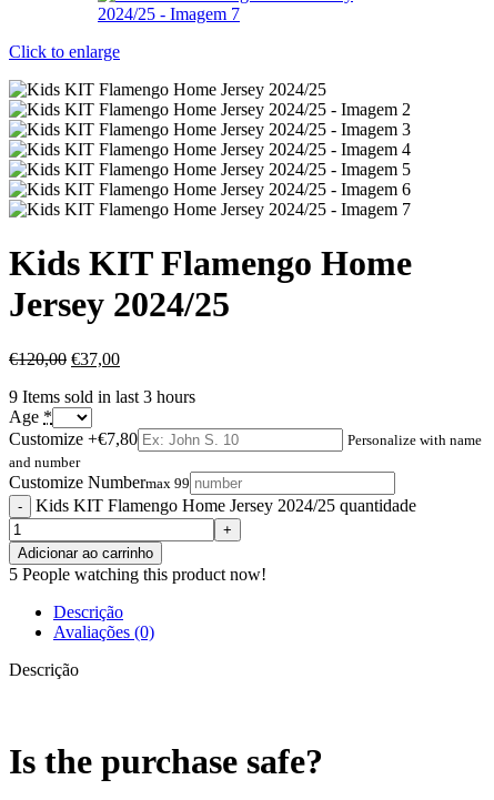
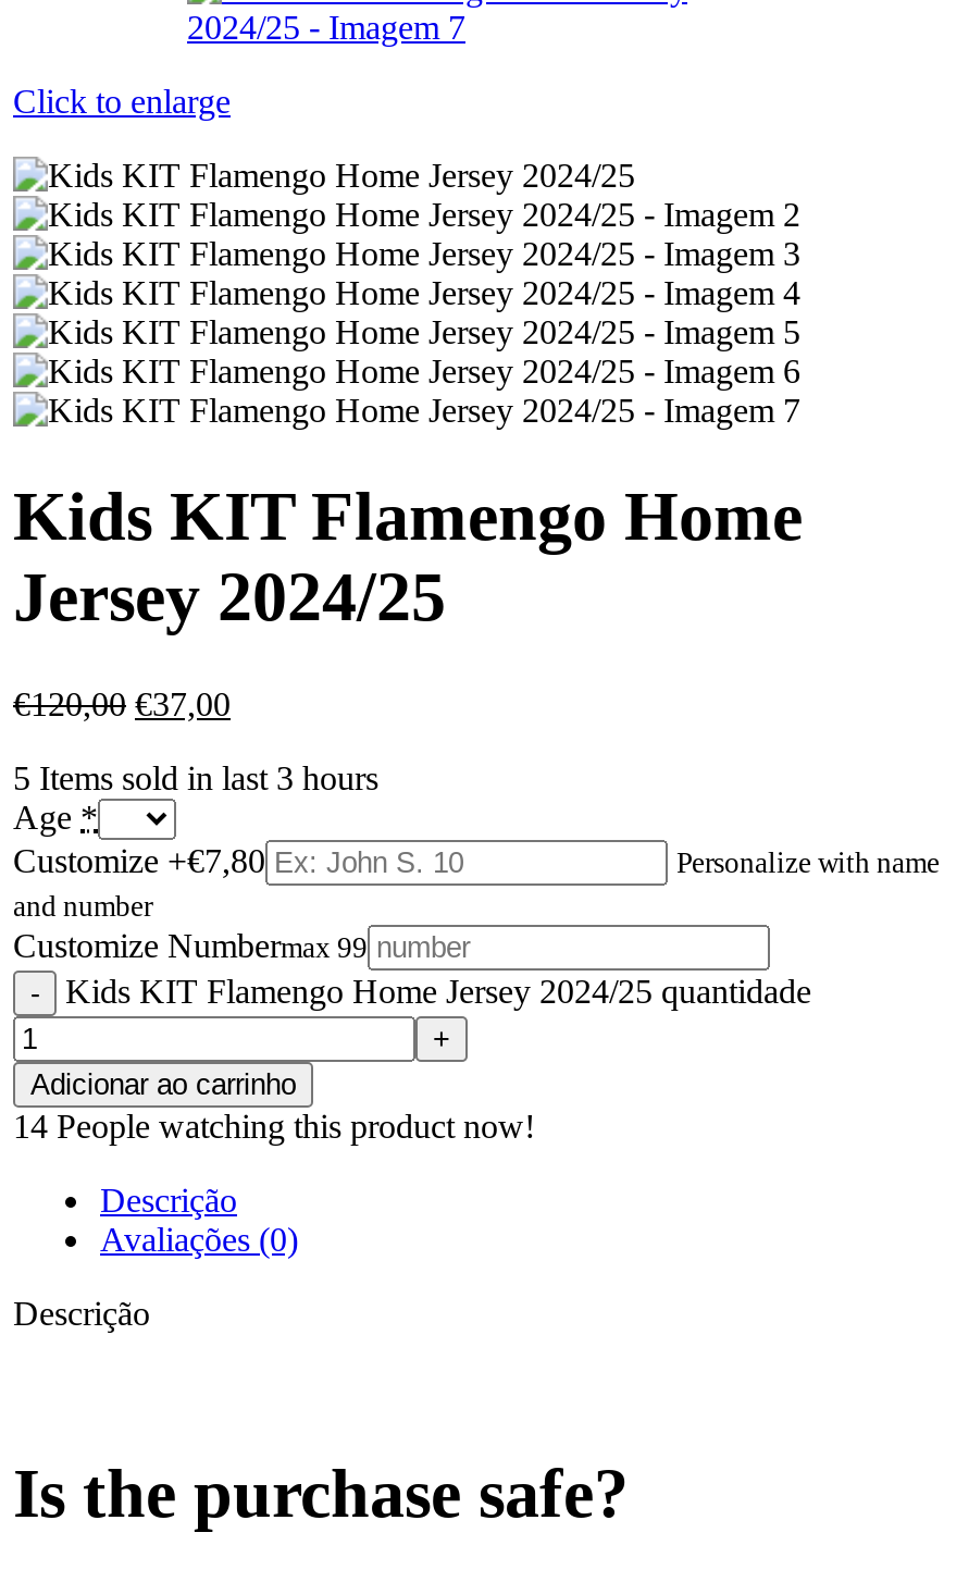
- 9 Items sold in last 3 hours
+ 5 Items sold in last 3 hours

- 5 People watching this product now!
+ 14 People watching this product now!
